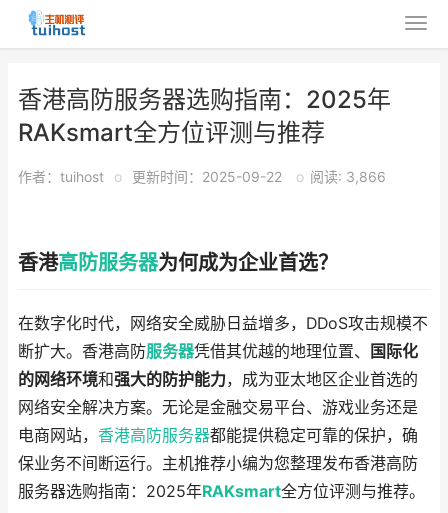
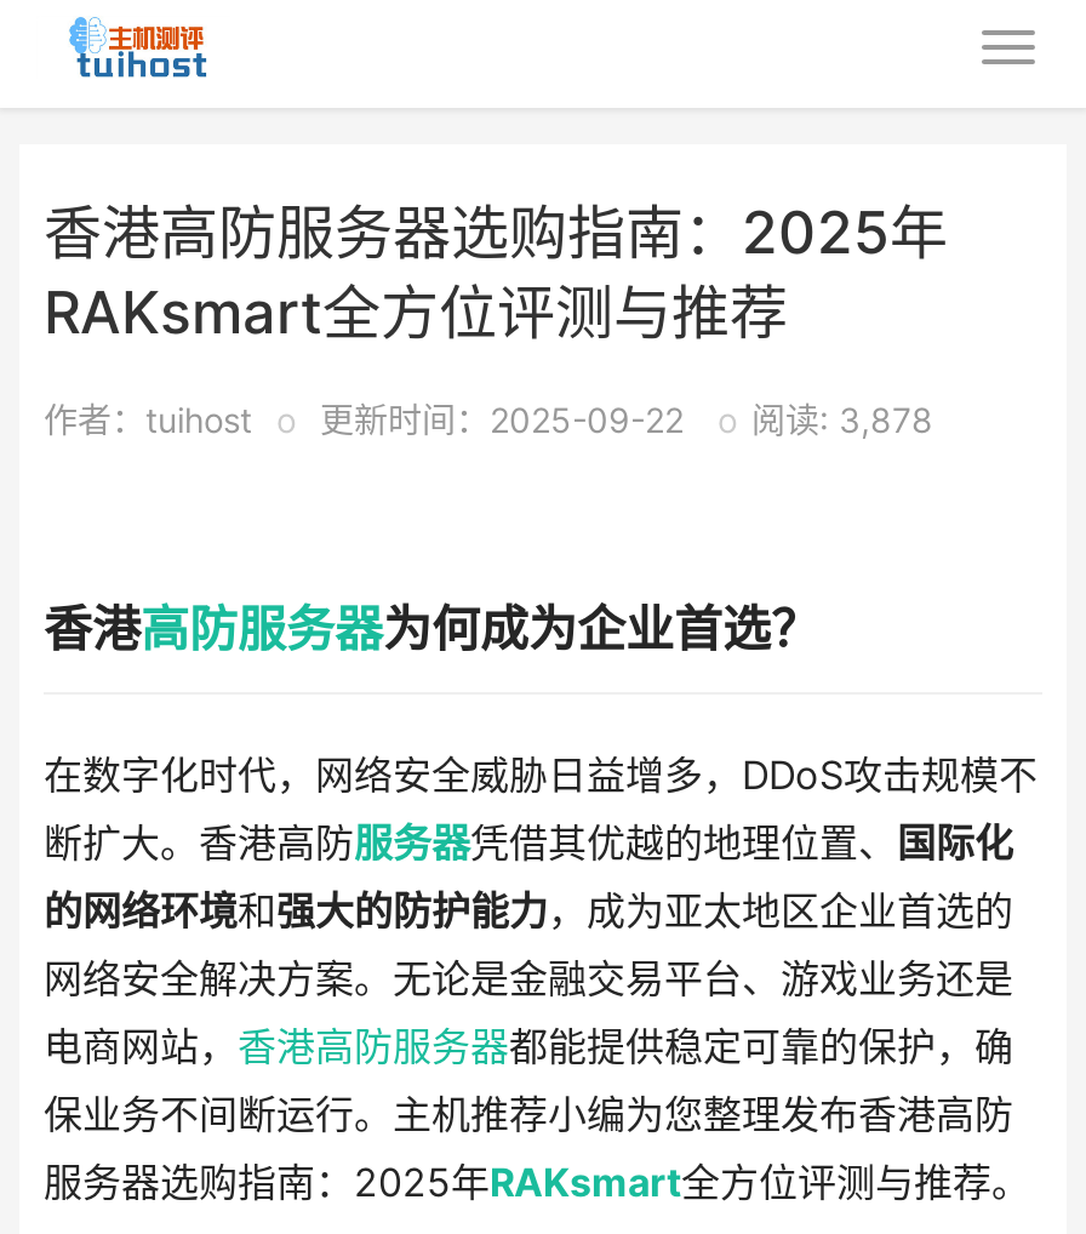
- 作者：tuihost o 更新时间：2025-09-22 o 阅读: 3,866
+ 作者：tuihost o 更新时间：2025-09-22 o 阅读: 3,878
